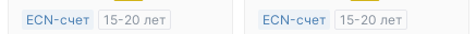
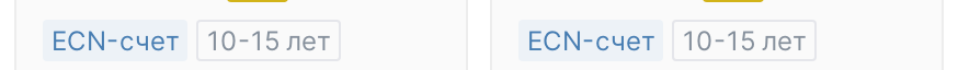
- 15-20 лет
+ 10-15 лет

- 15-20 лет
+ 10-15 лет
